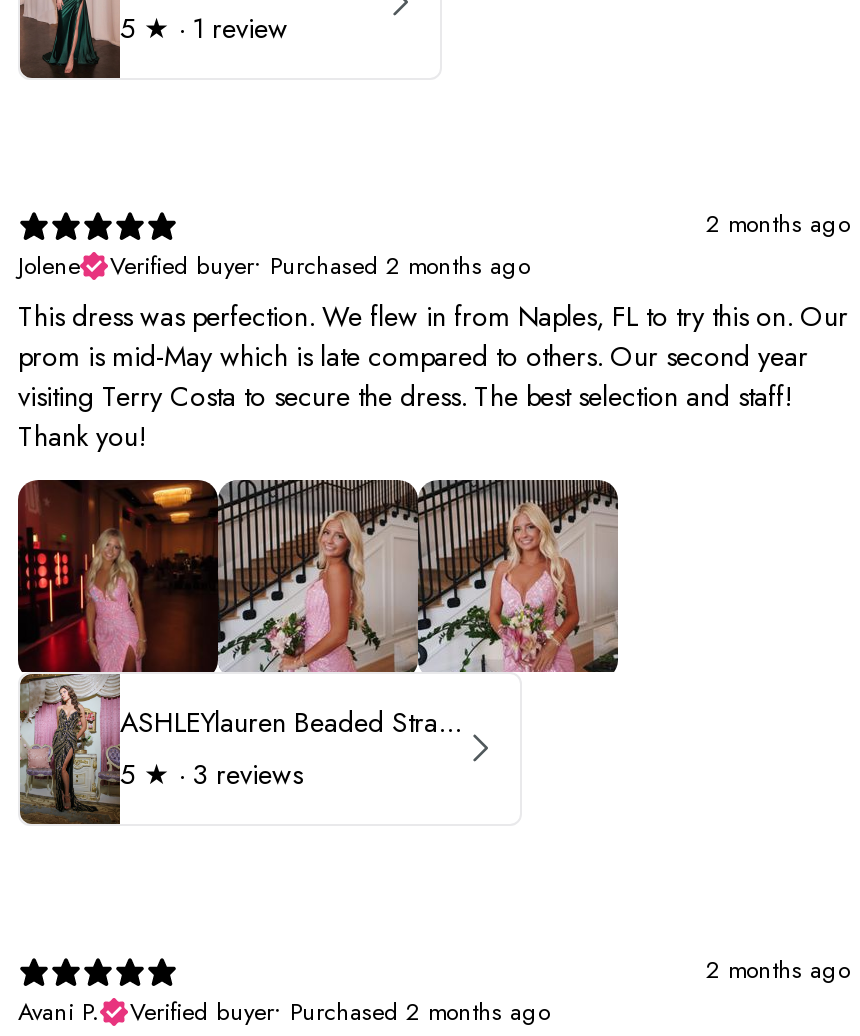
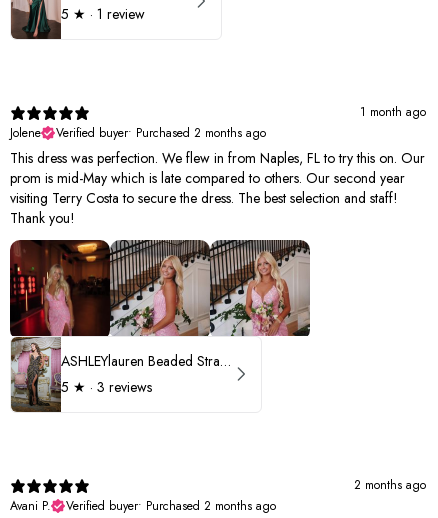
- 2 months ago
+ 1 month ago
